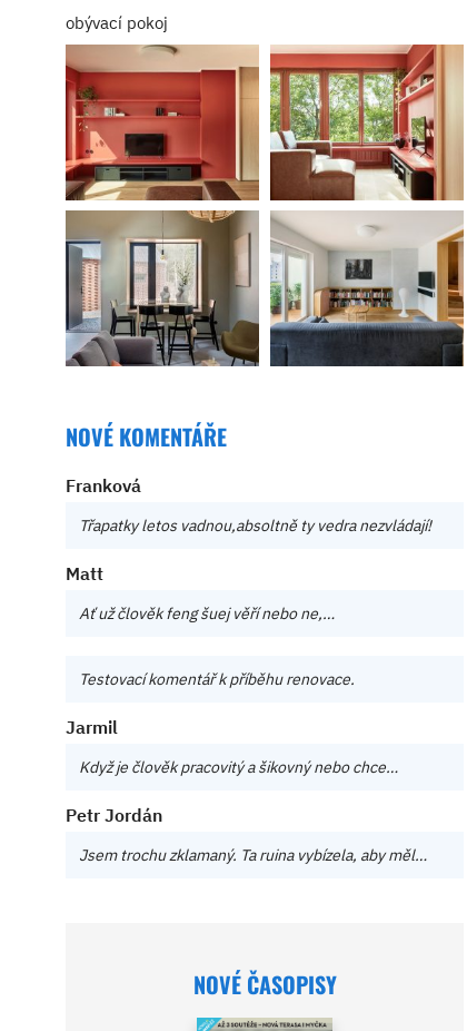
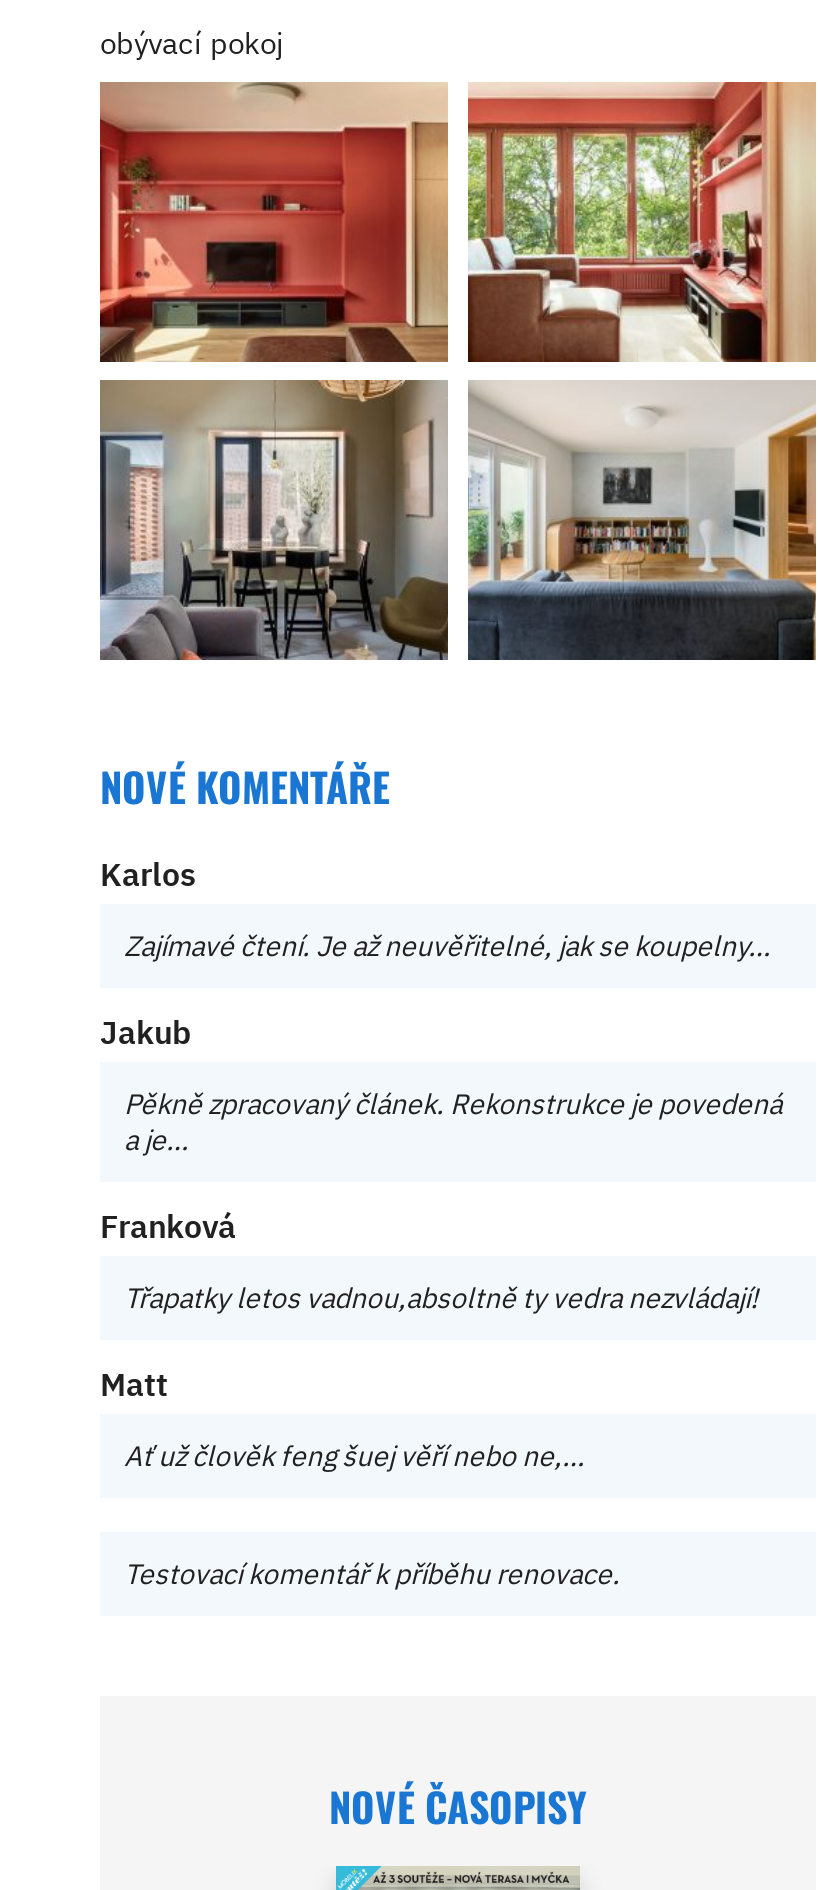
+ Karlos
+ Zajímavé čtení. Je až neuvěřitelné, jak se koupelny…
+ Jakub
+ Pěkně zpracovaný článek. Rekonstrukce je povedená
+ a je…

moved down: Franková | Třapatky letos vadnou,absoltně ty vedra nezvládají! | Matt | Ať už člověk feng šuej věří nebo ne,… | Testovací komentář k příběhu renovace.

- Jarmil
- Když je člověk pracovitý a šikovný nebo chce…
- Petr Jordán
- Jsem trochu zklamaný. Ta ruina vybízela, aby měl…
